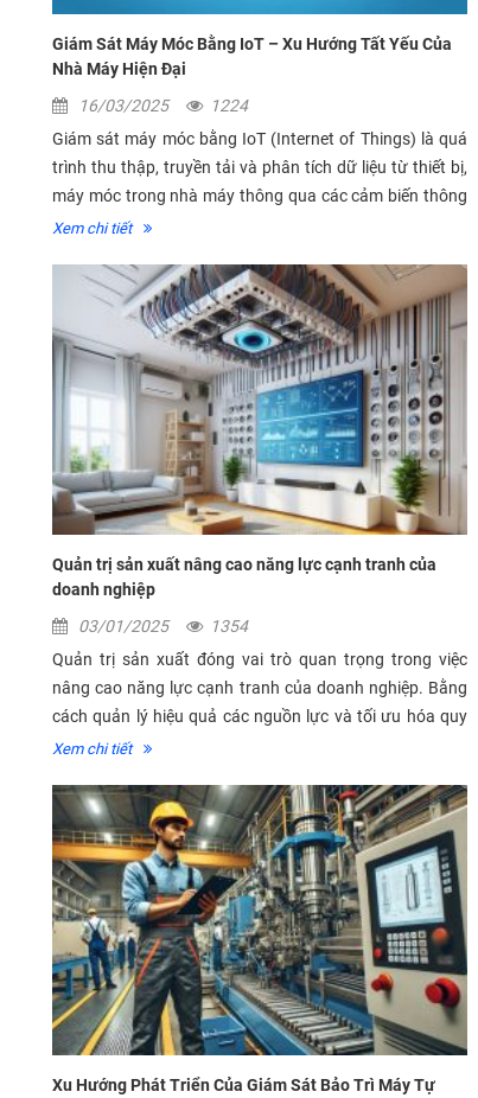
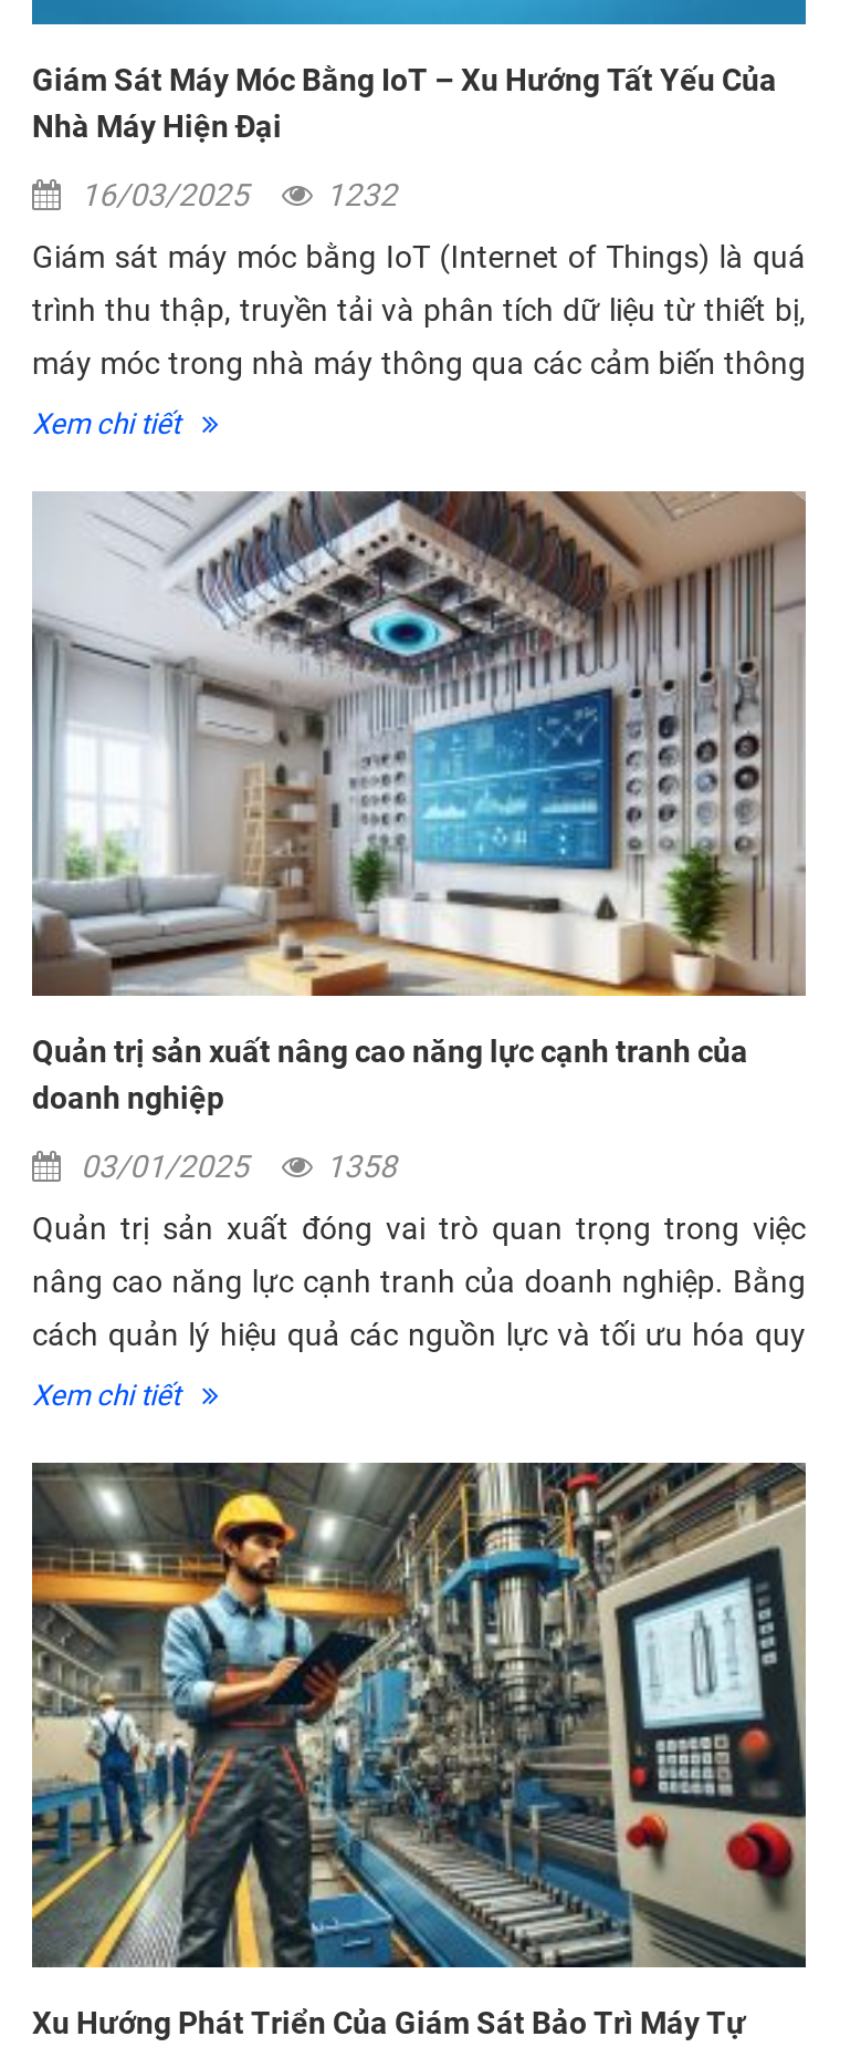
- 16/03/2025 1224
+ 16/03/2025 1232

- 03/01/2025 1354
+ 03/01/2025 1358
